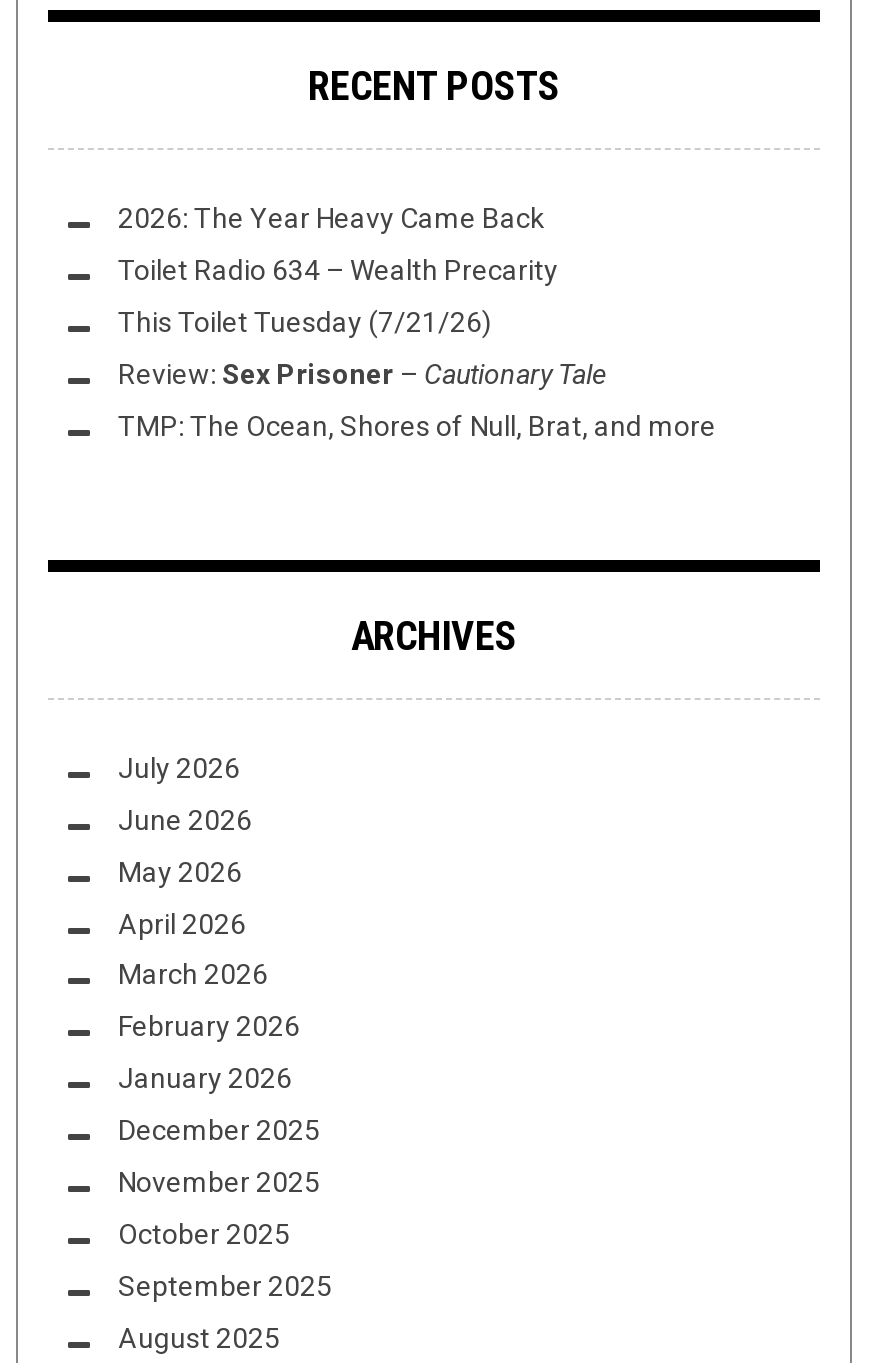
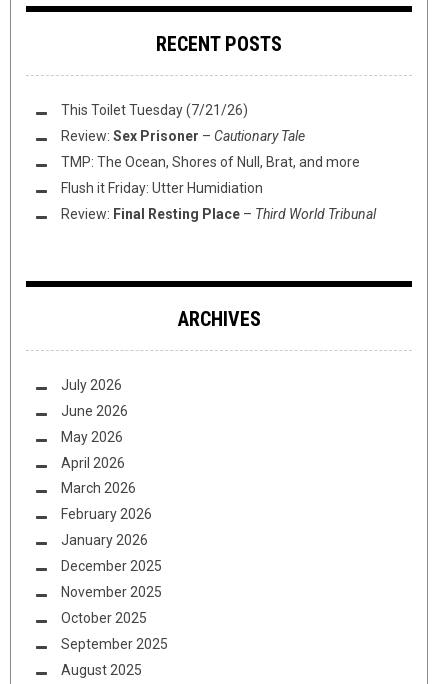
- 2026: The Year Heavy Came Back
- Toilet Radio 634 – Wealth Precarity

moved up: This Toilet Tuesday (7/21/26) | Review: Sex Prisoner – Cautionary Tale | TMP: The Ocean, Shores of Null, Brat, and more

+ Flush it Friday: Utter Humidiation
+ Review: Final Resting Place – Third World Tribunal
